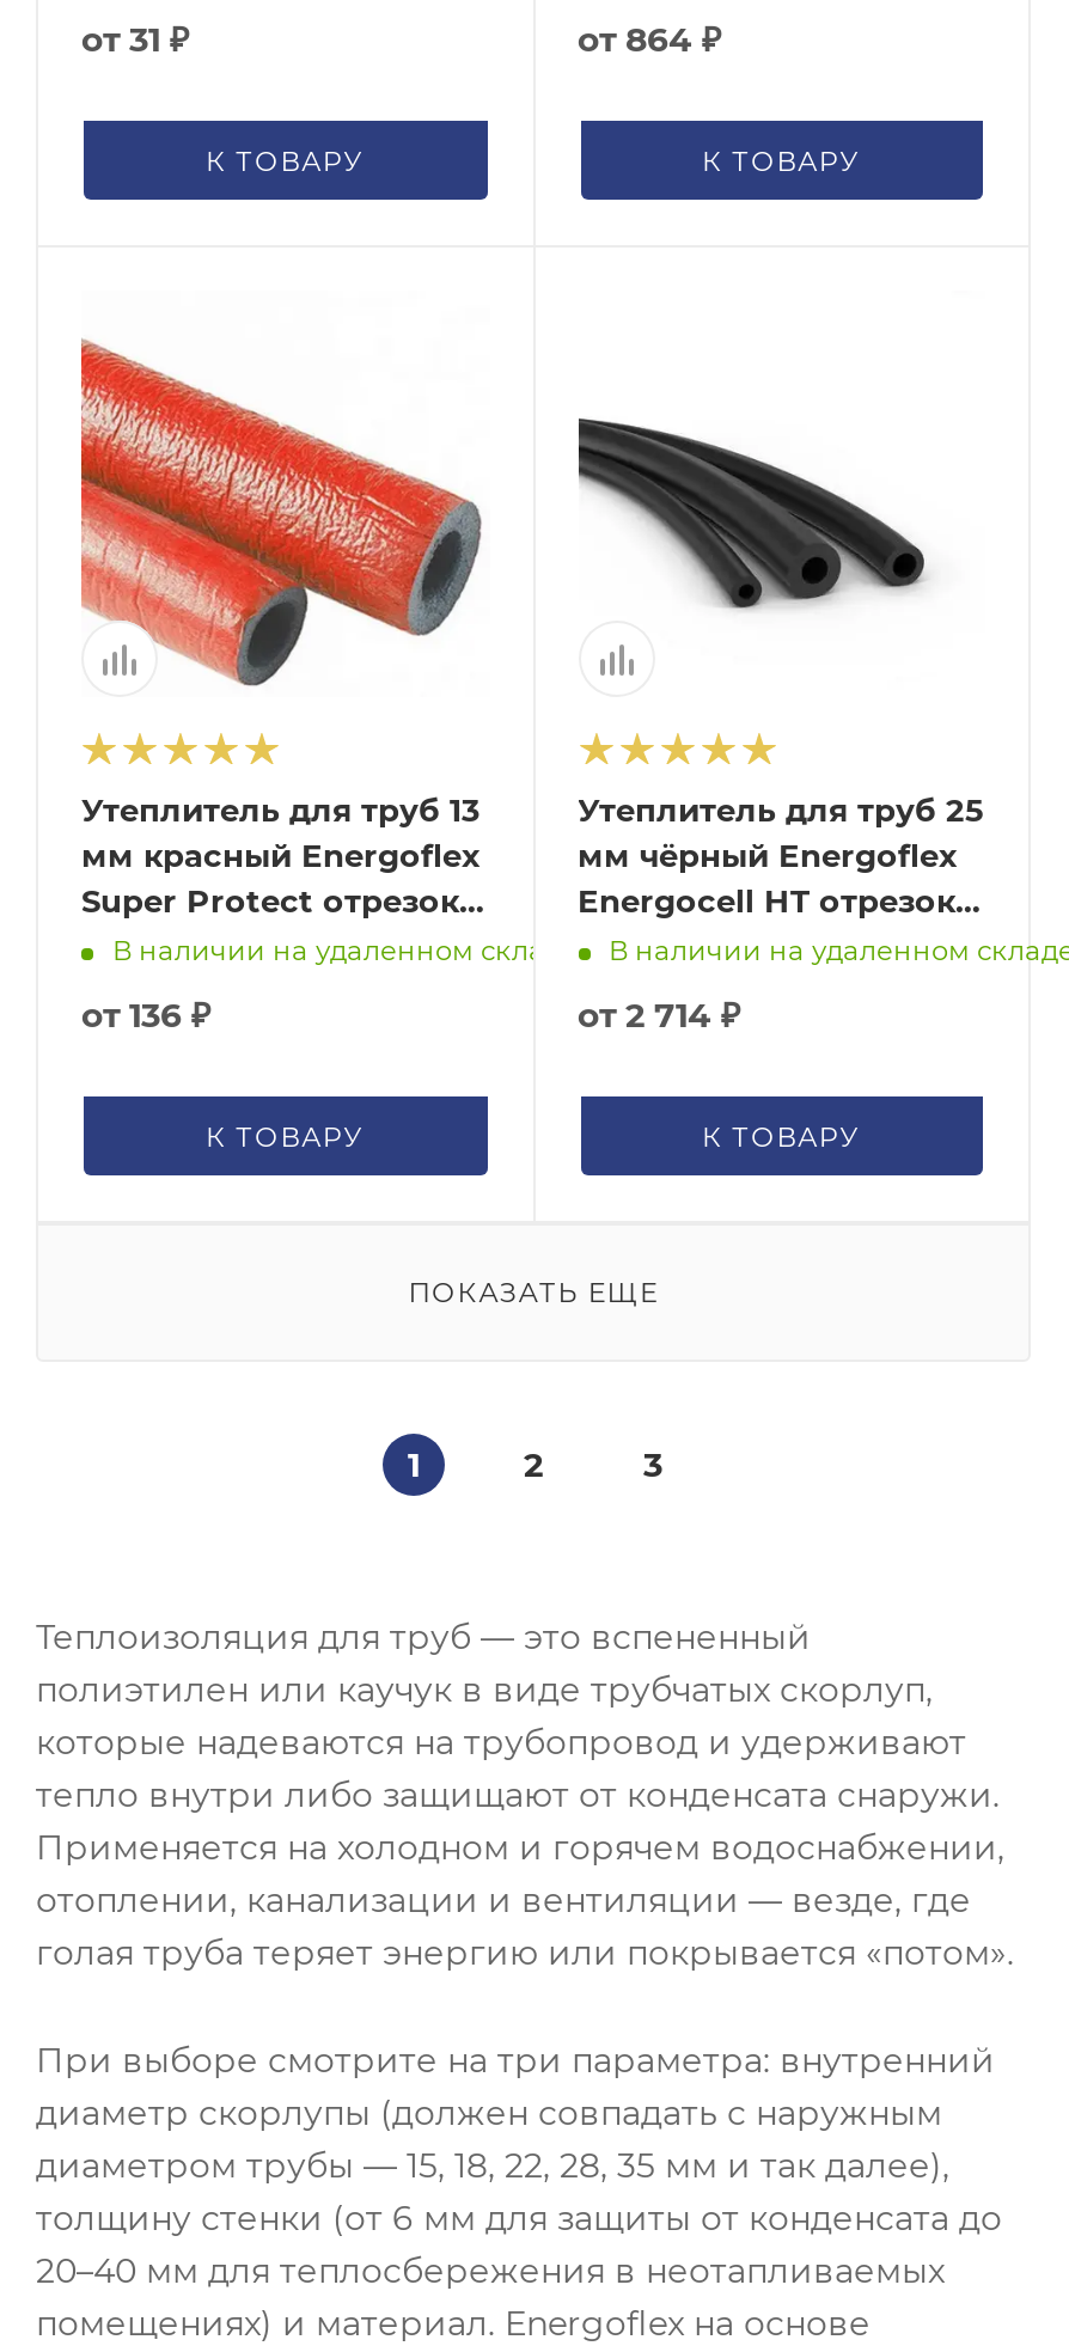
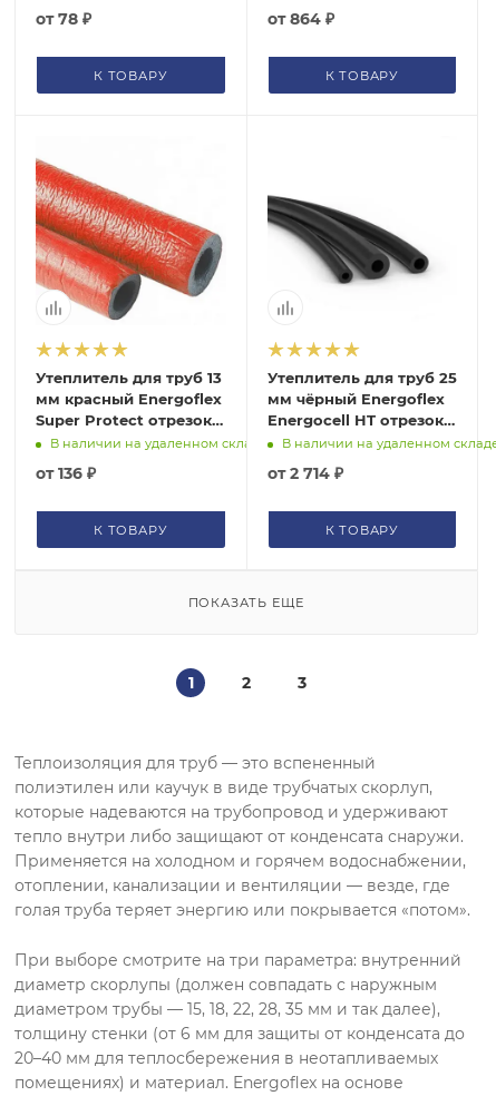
- от 31 ₽
+ от 78 ₽
